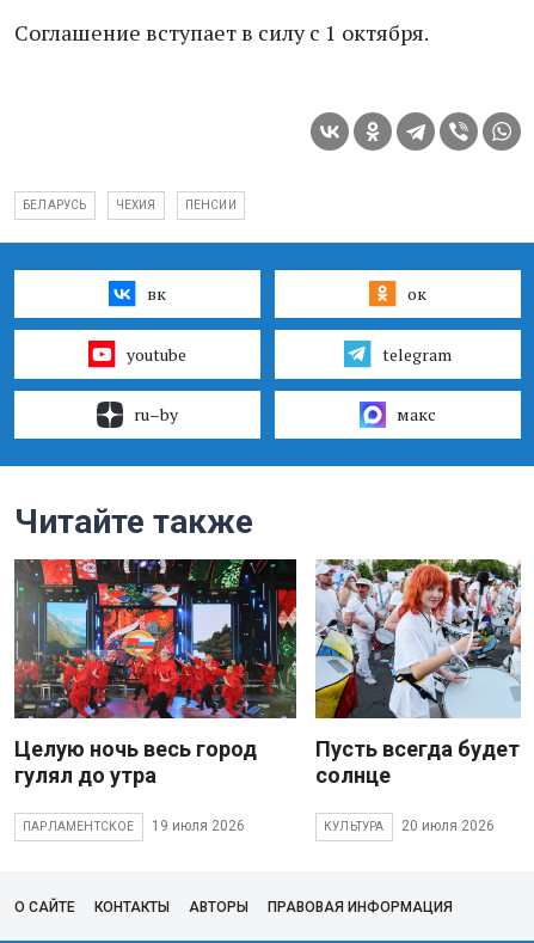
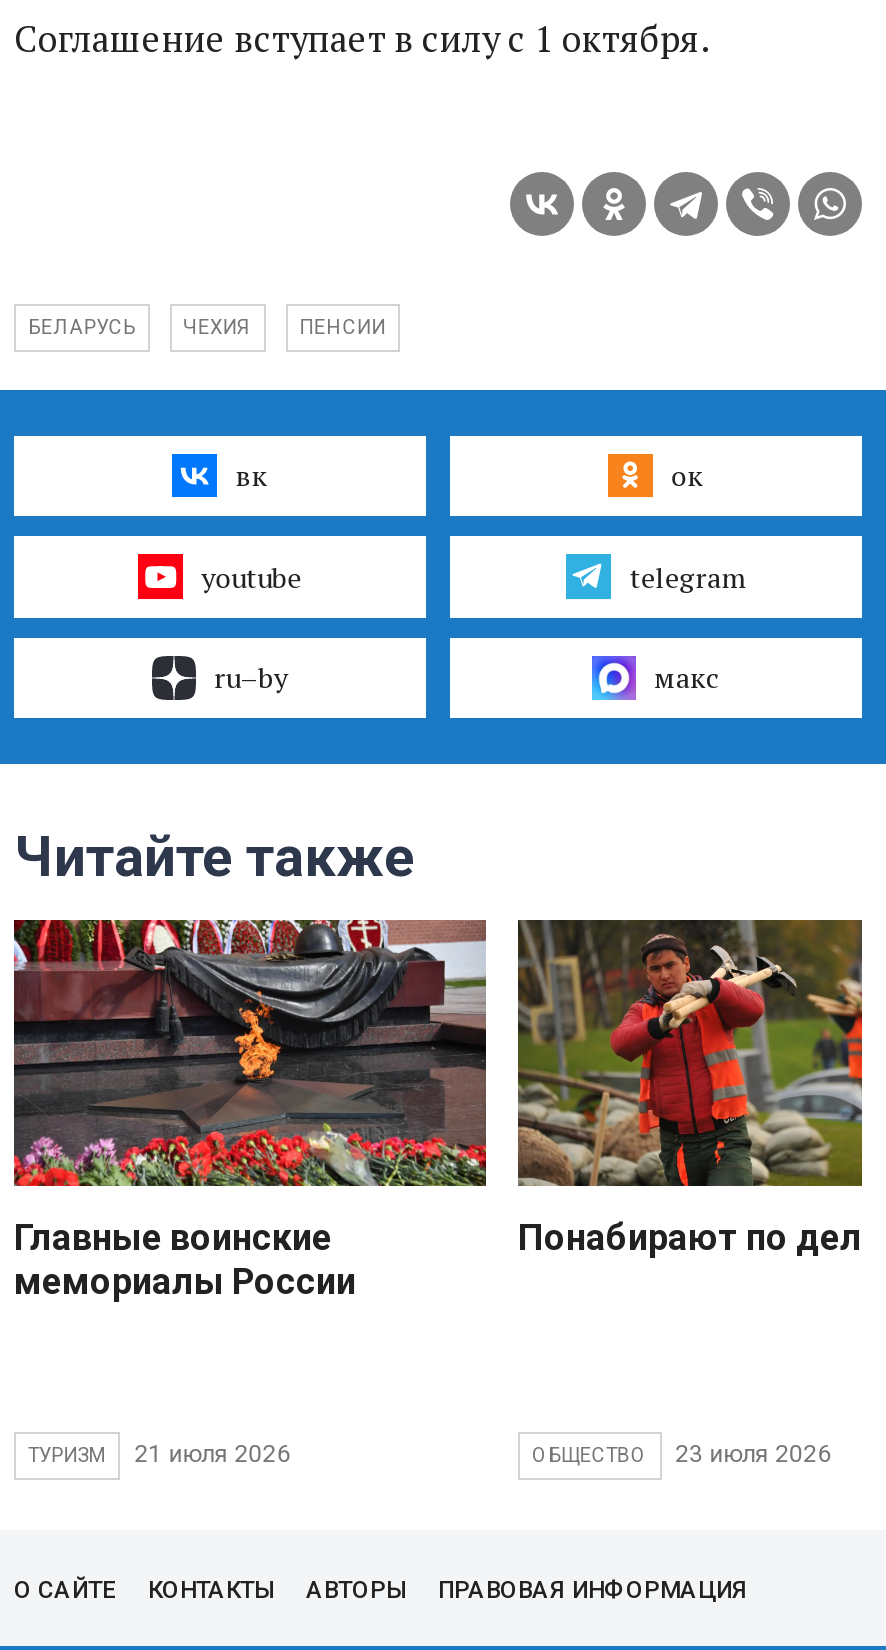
- [image]
- Целую ночь весь город
- гулял до утра
+ [image]
+ Главные воинские
+ мемориалы России

- [image]
+ [image]

- Пусть всегда будет
- солнце
+ Понабирают по делу

- ПАРЛАМЕНТСКОЕ
- 19 июля 2026
+ ТУРИЗМ
+ 21 июля 2026

- КУЛЬТУРА
- 20 июля 2026
+ ОБЩЕСТВО
+ 23 июля 2026
